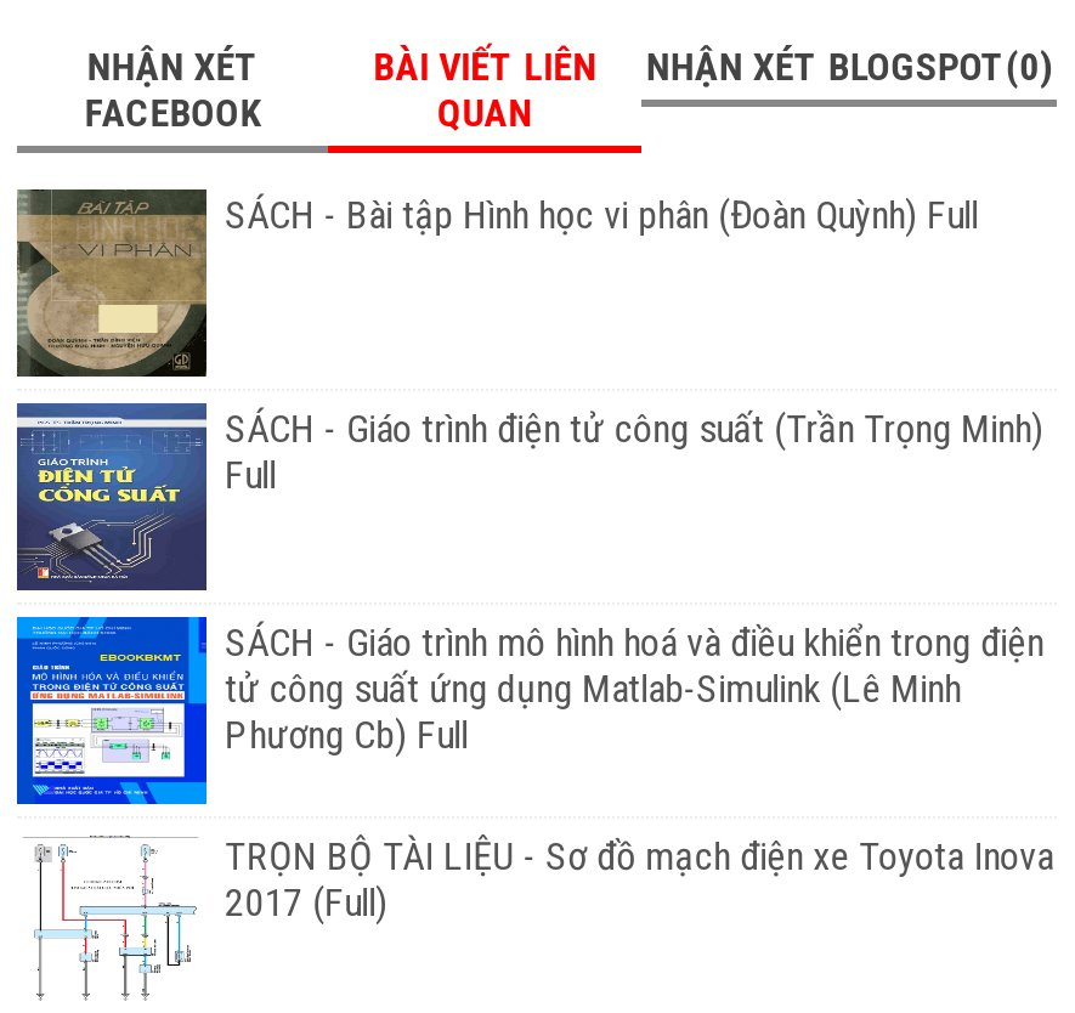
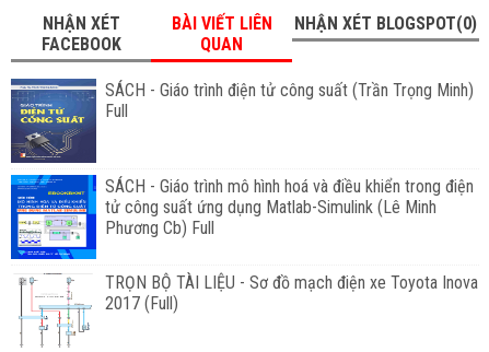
- [image]
- SÁCH - Bài tập Hình học vi phân (Đoàn Quỳnh) Full
